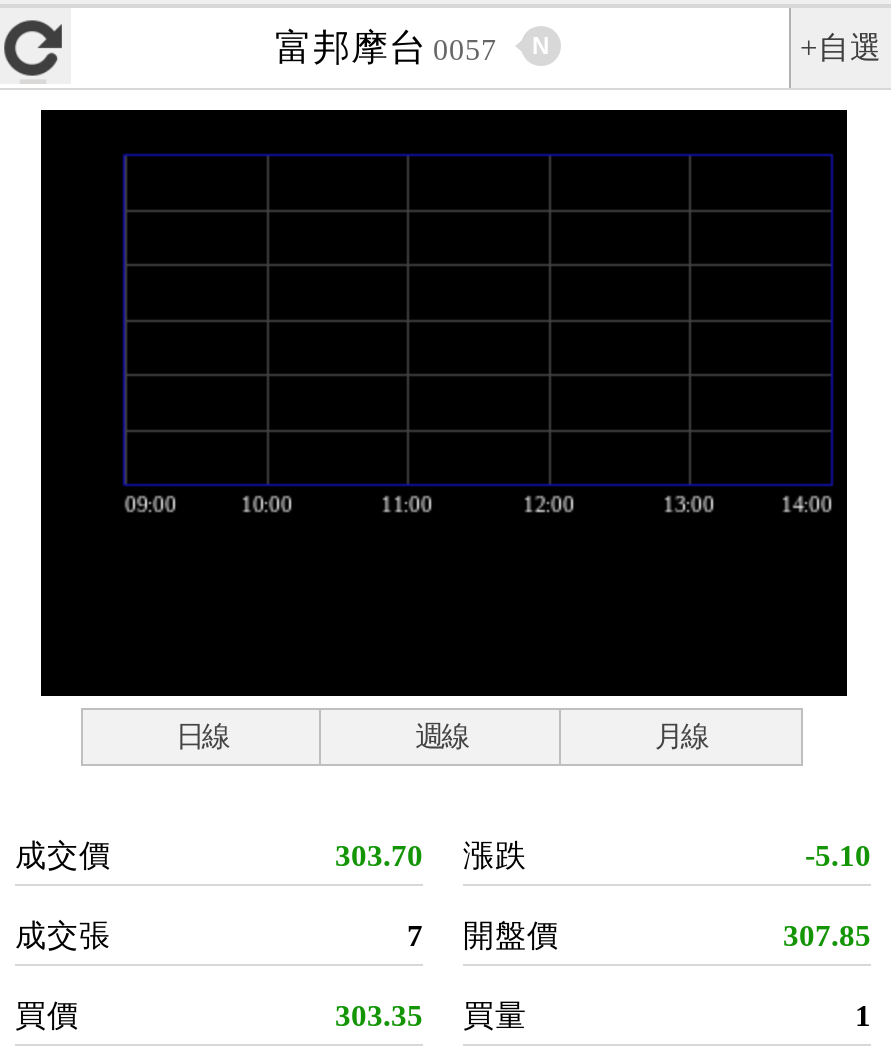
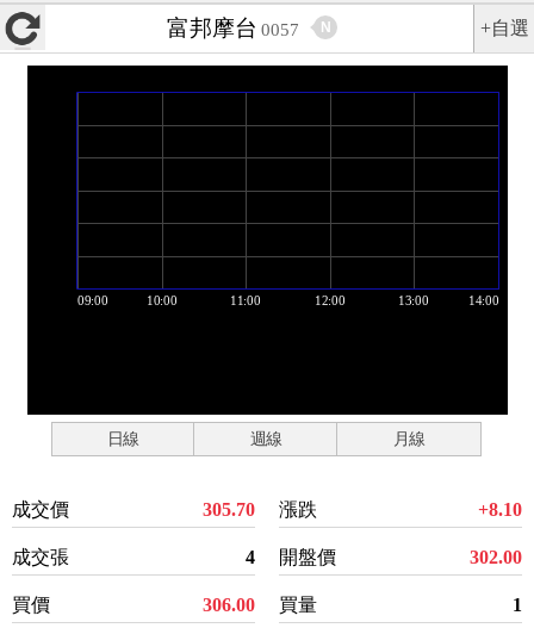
- 303.70 漲跌
+ 305.70 漲跌

- -5.10
+ +8.10

- 7 開盤價
+ 4 開盤價

- 307.85
+ 302.00

- 303.35 買量
+ 306.00 買量
